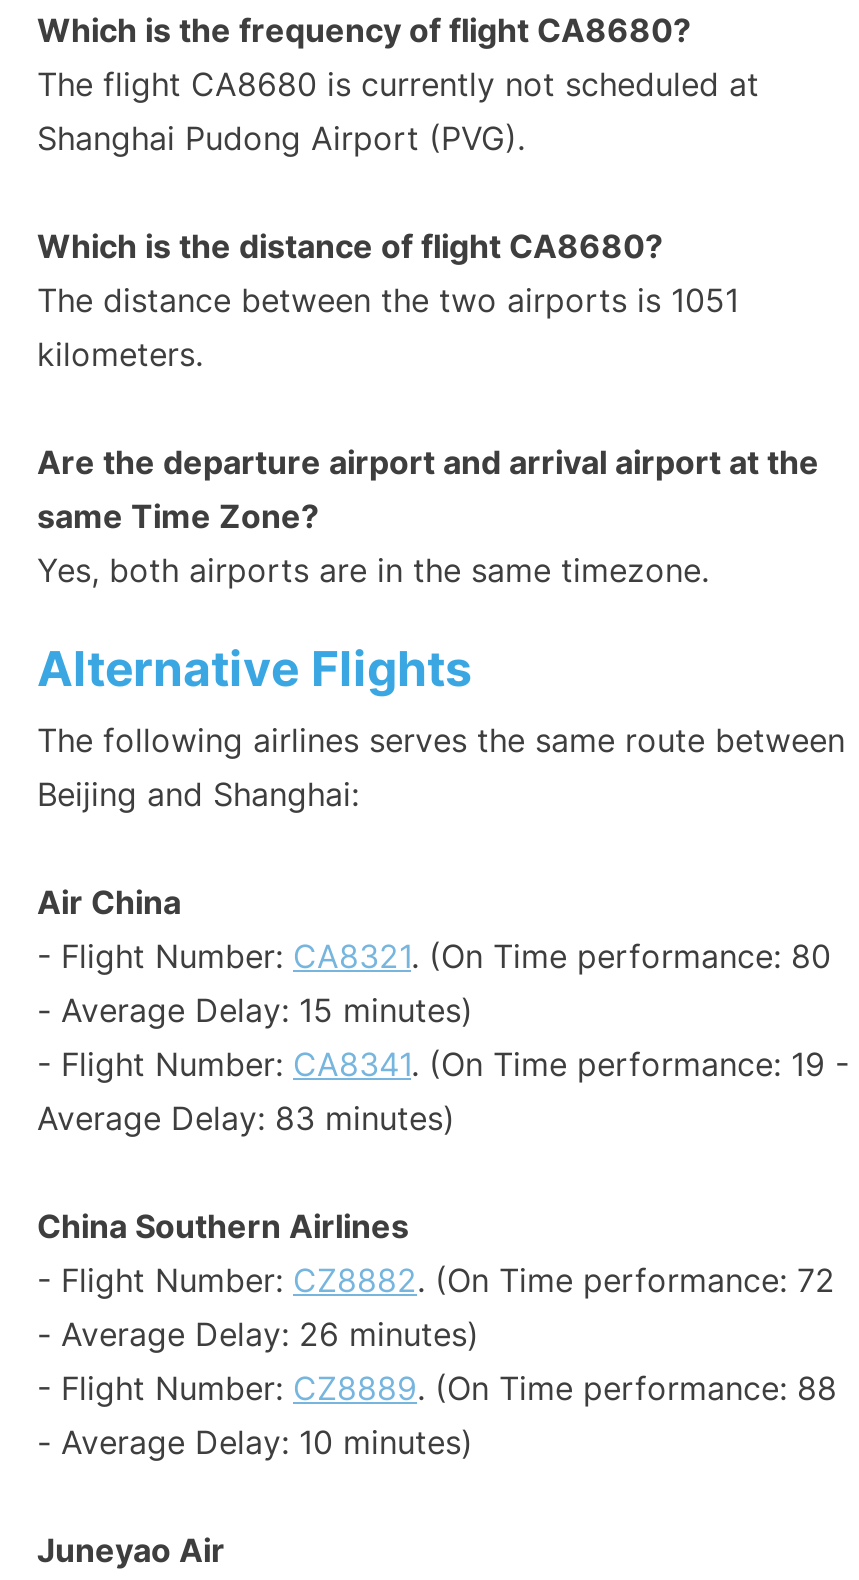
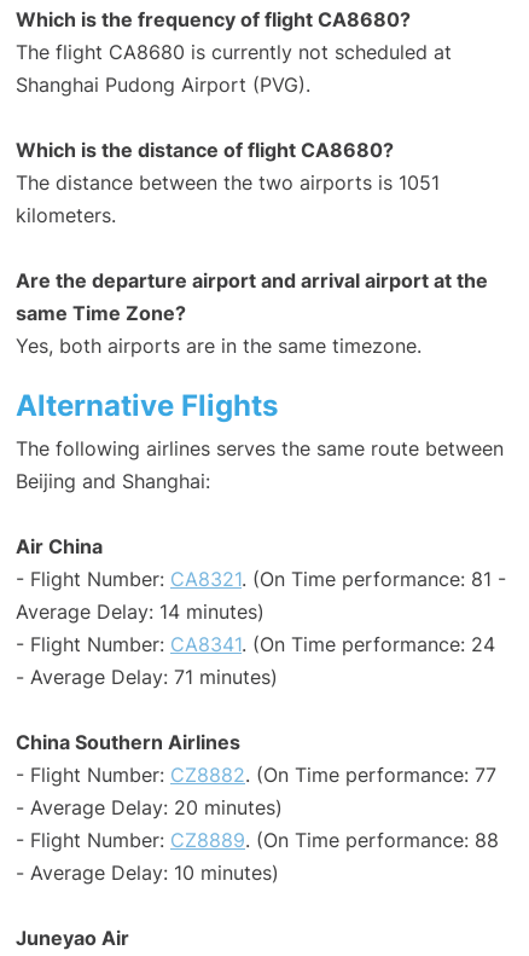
- - Flight Number: CA8321. (On Time performance: 80
- - Average Delay: 15 minutes)
- - Flight Number: CA8341. (On Time performance: 19 -
- Average Delay: 83 minutes)
+ - Flight Number: CA8321. (On Time performance: 81 -
+ Average Delay: 14 minutes)
+ - Flight Number: CA8341. (On Time performance: 24
+ - Average Delay: 71 minutes)

- - Flight Number: CZ8882. (On Time performance: 72
+ - Flight Number: CZ8882. (On Time performance: 77

- - Average Delay: 26 minutes)
+ - Average Delay: 20 minutes)
